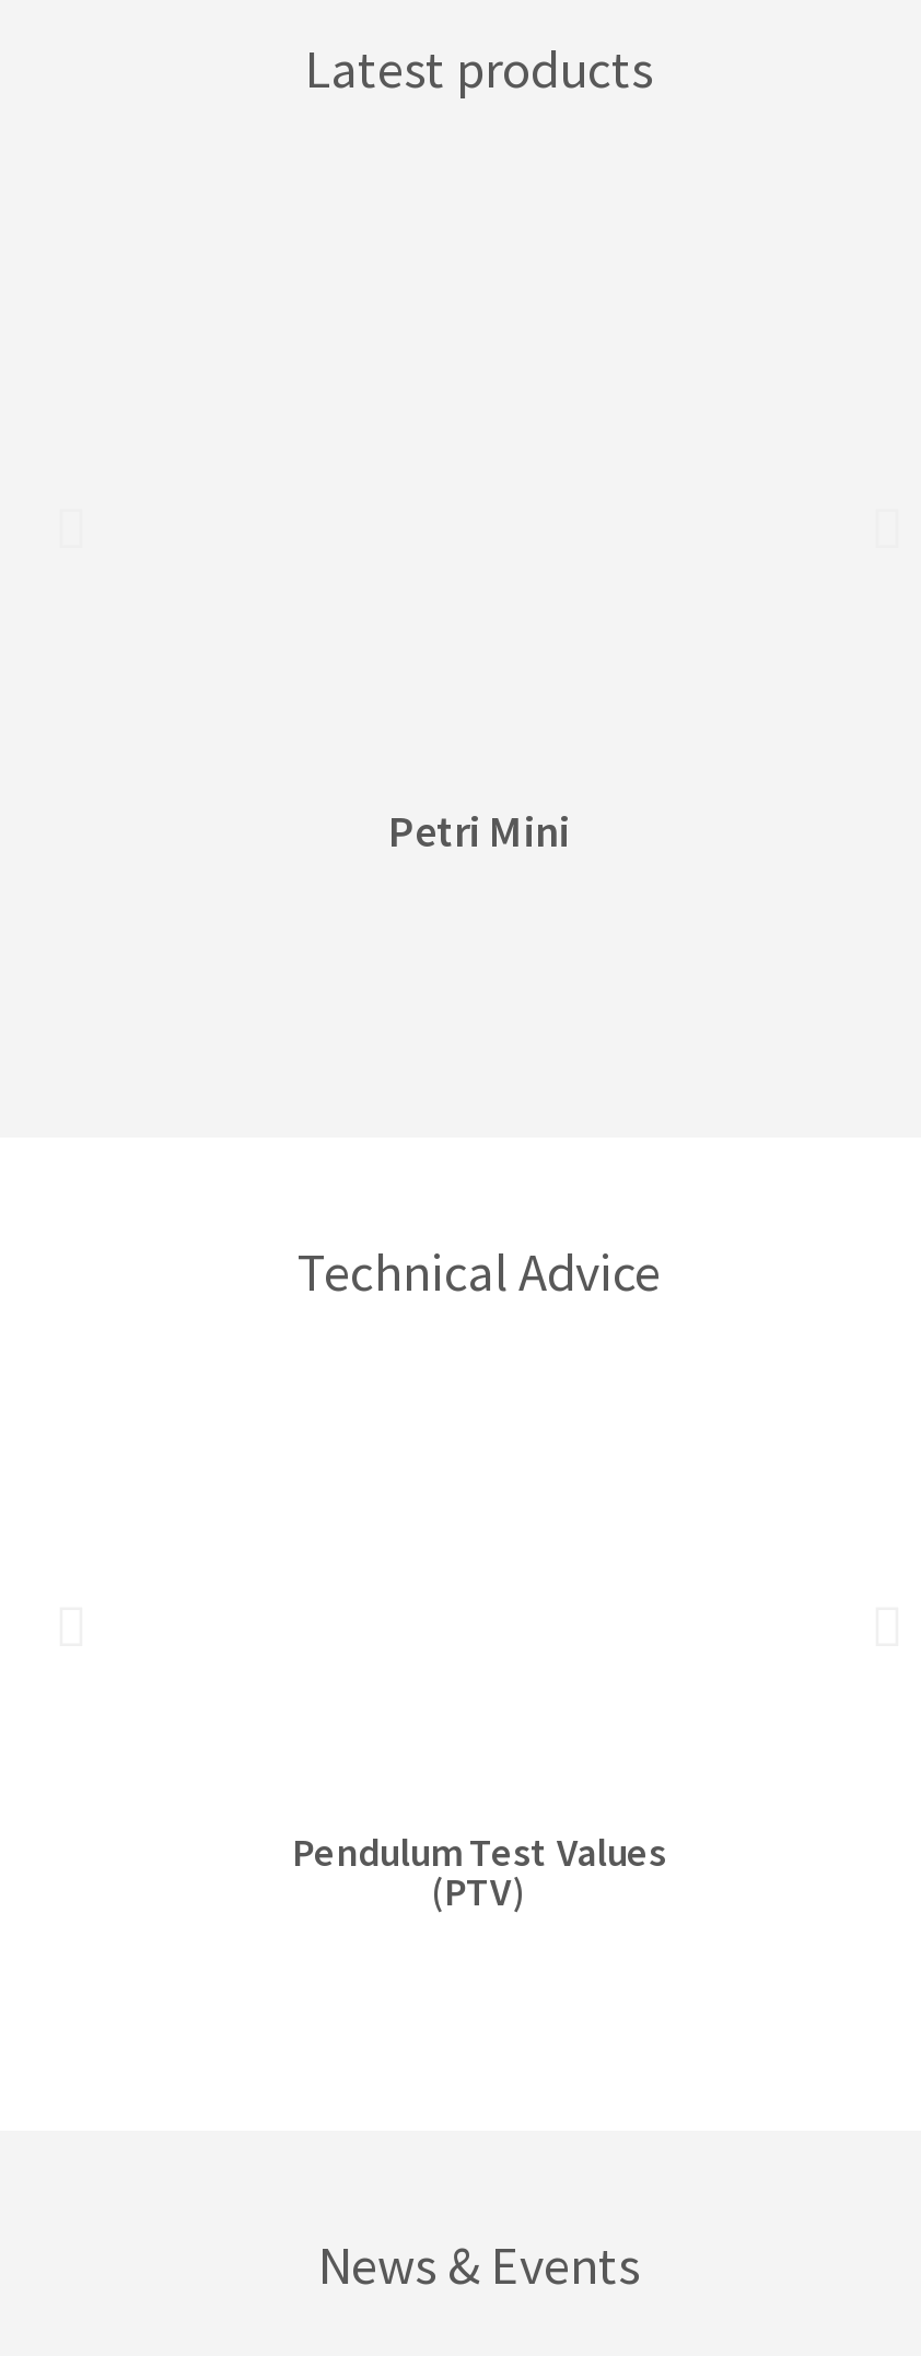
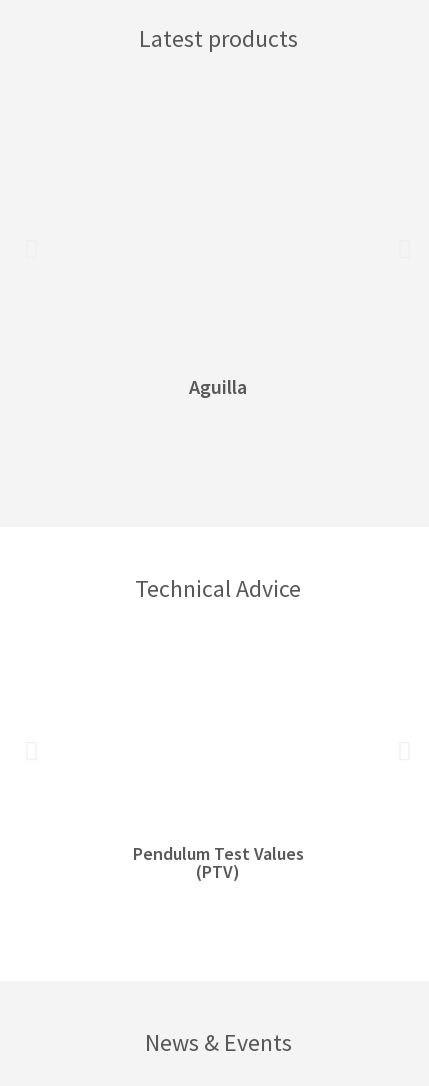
- Petri Mini
+ Aguilla
